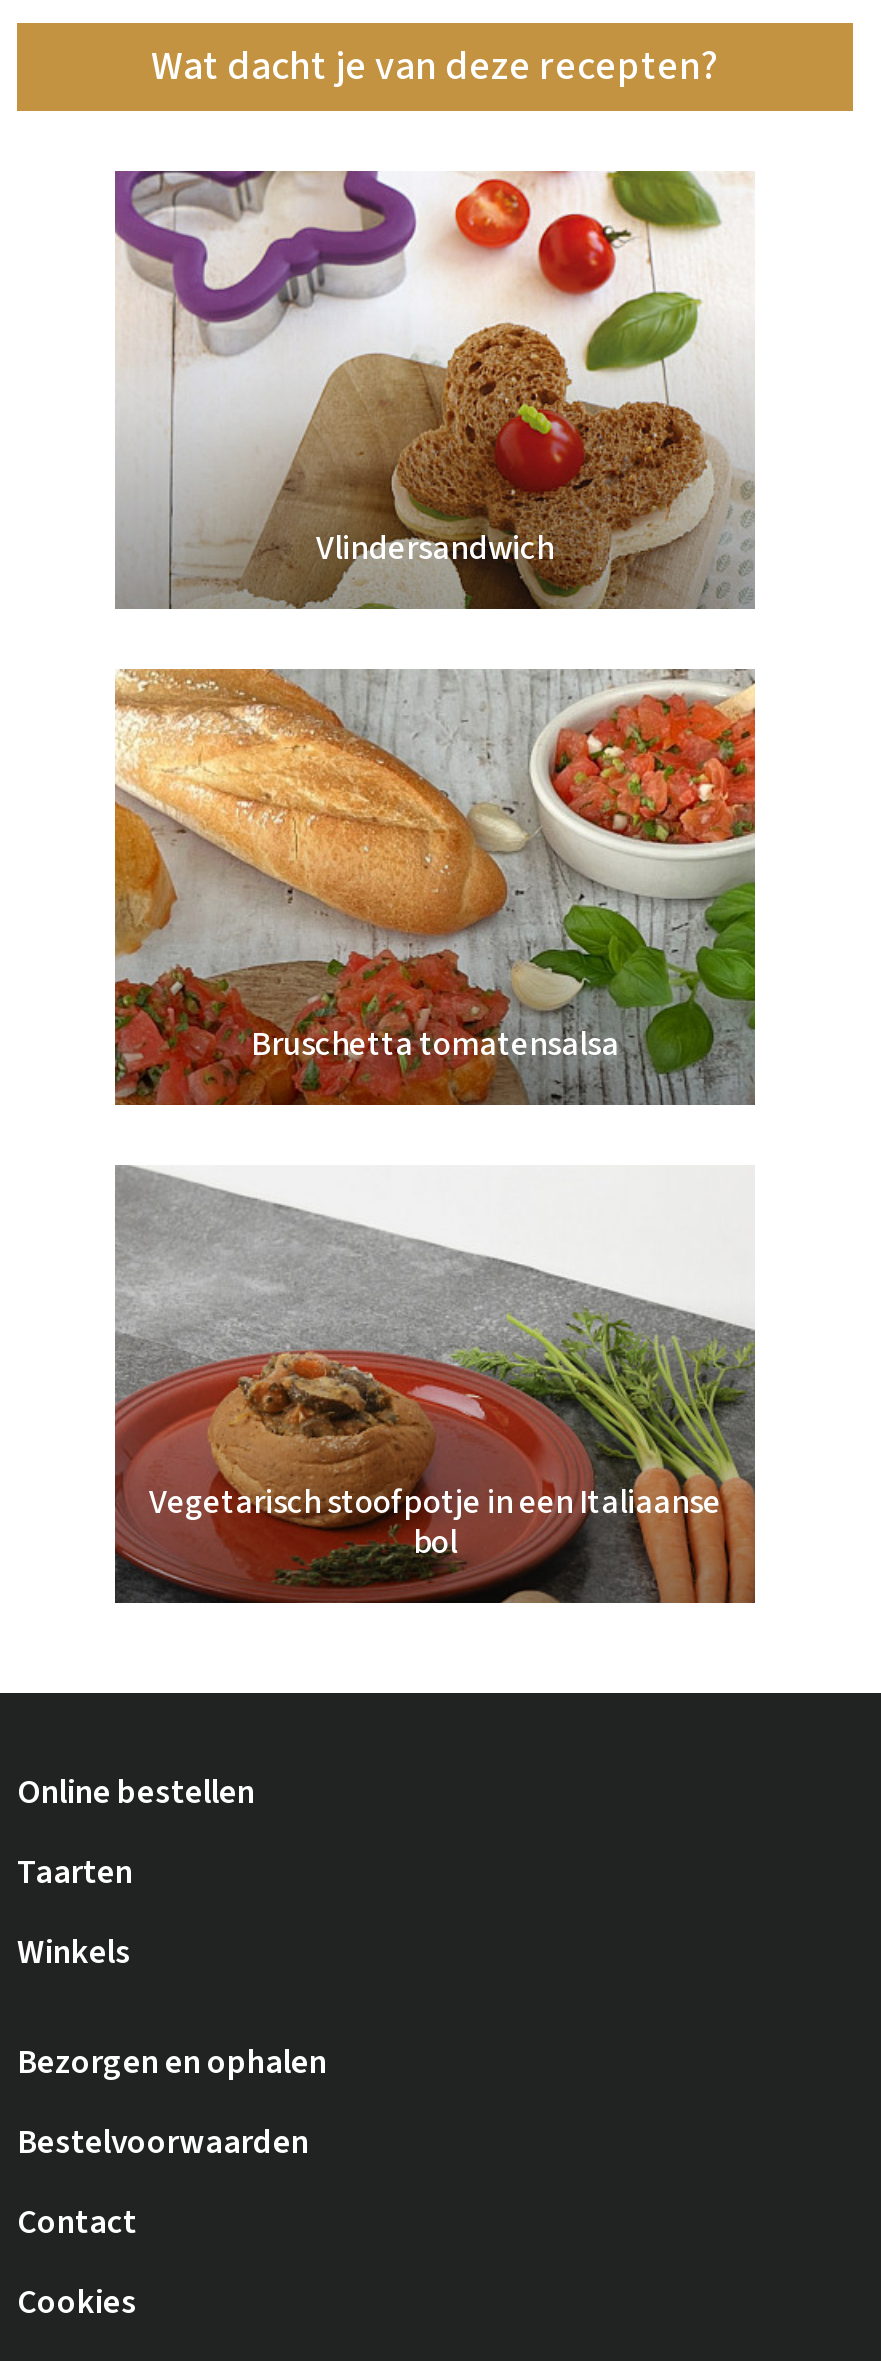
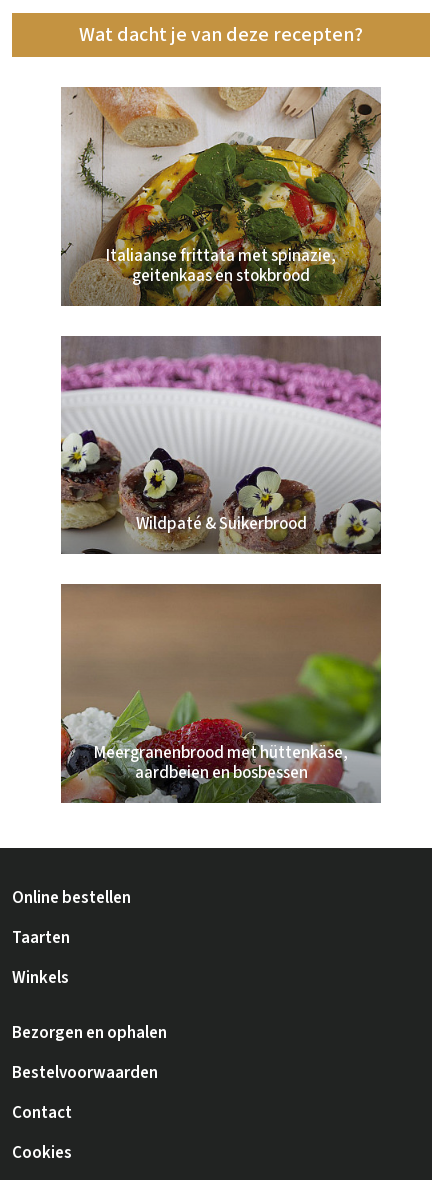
- [image]
- Vlindersandwich
+ [image]
+ Italiaanse frittata met spinazie,
+ geitenkaas en stokbrood

- [image]
- Bruschetta tomatensalsa
+ [image]
+ Wildpaté & Suikerbrood

- [image]
- Vegetarisch stoofpotje in een Italiaanse
- bol
+ [image]
+ Meergranenbrood met hüttenkäse,
+ aardbeien en bosbessen
